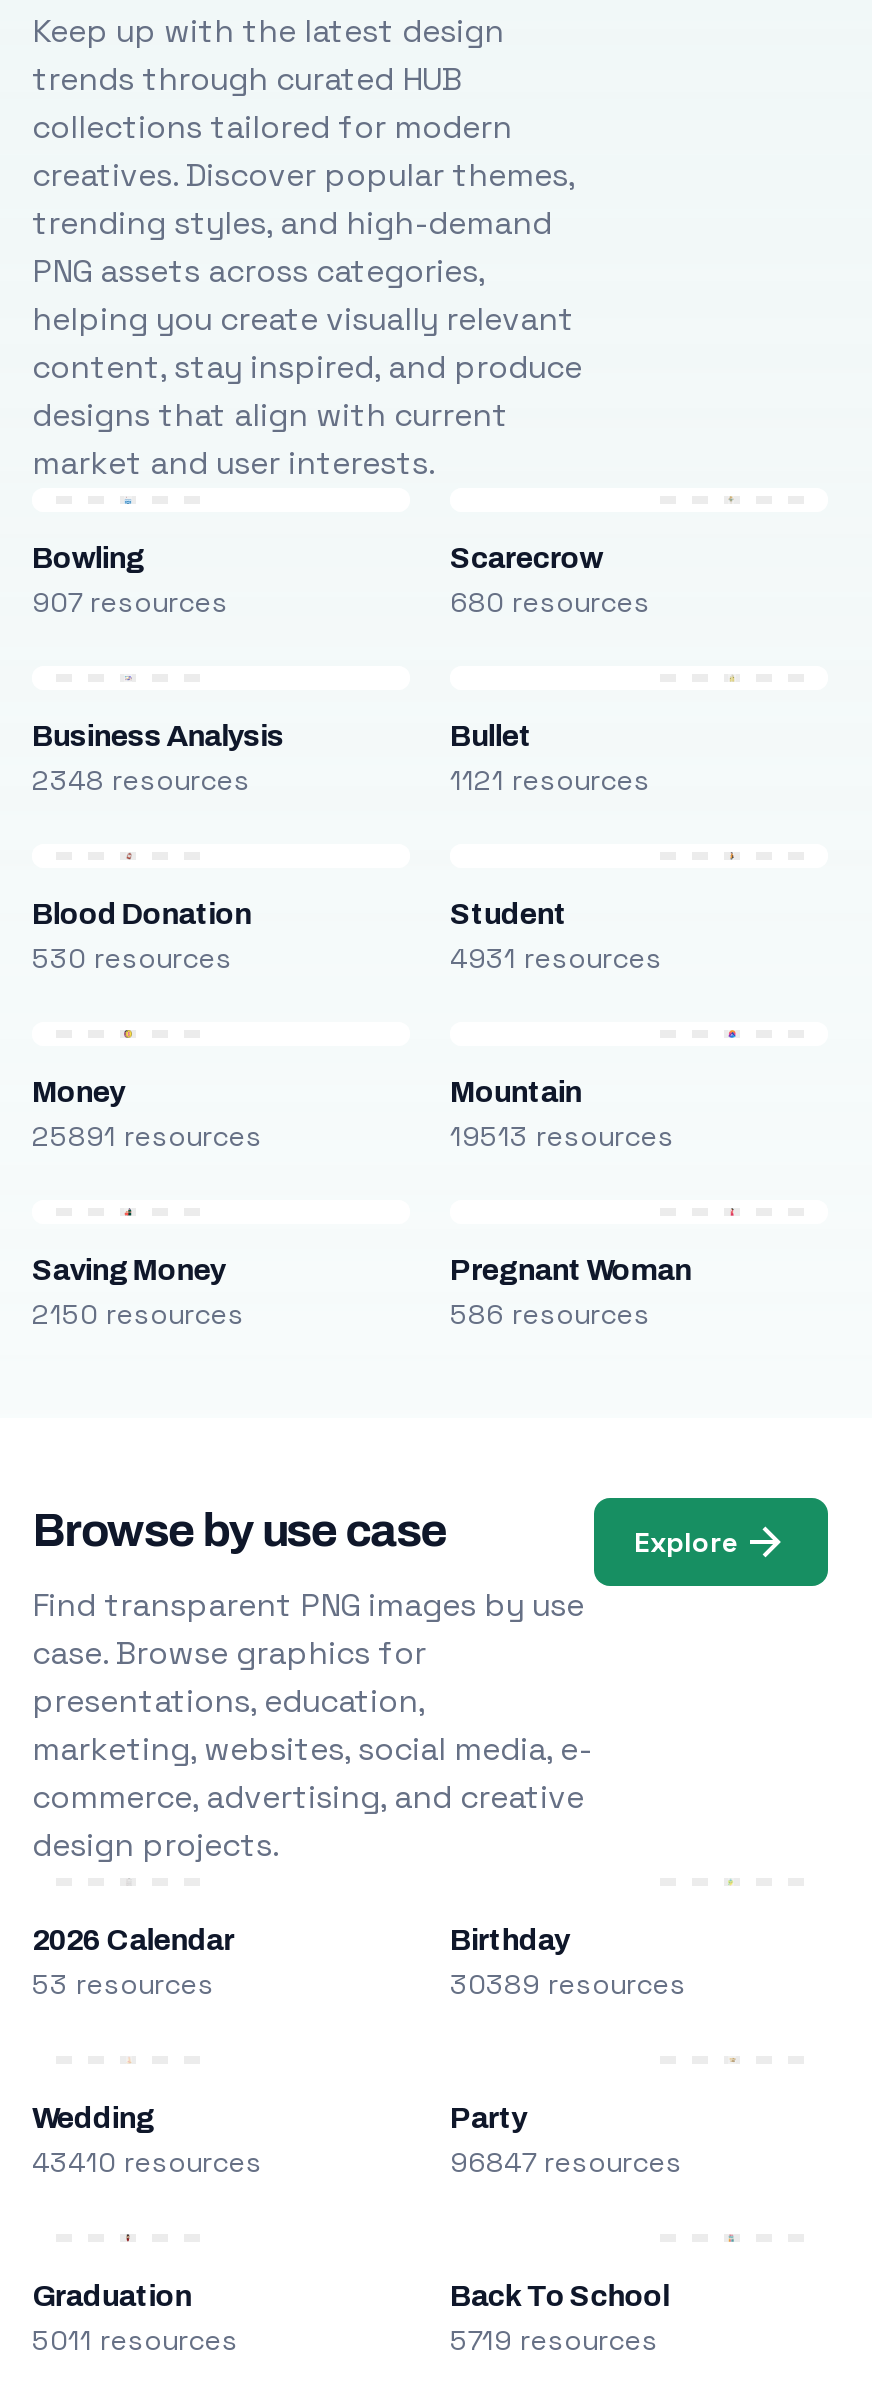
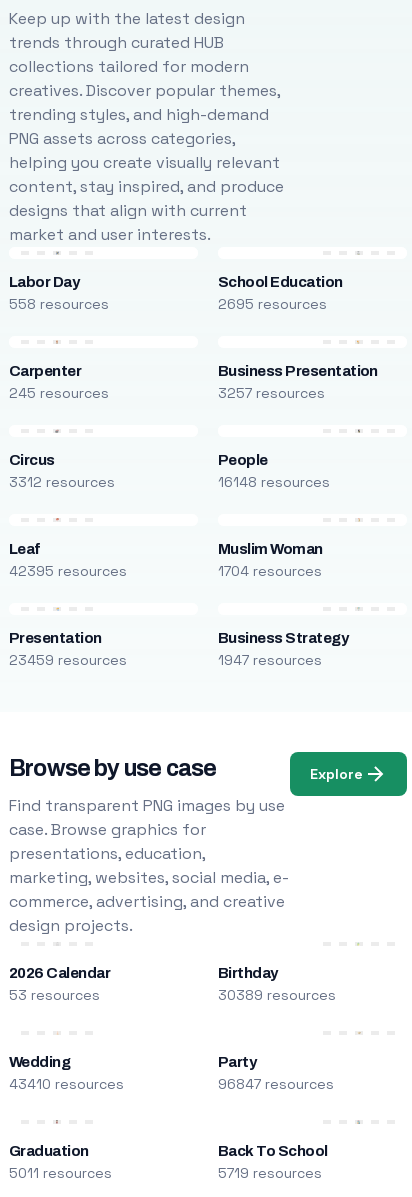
- Bowling
- 907 resources
+ Labor Day
+ 558 resources

- Scarecrow
- 680 resources
+ School Education
+ 2695 resources

- Business Analysis
- 2348 resources
+ Carpenter
+ 245 resources

- Bullet
- 1121 resources
+ Business Presentation
+ 3257 resources

- Blood Donation
- 530 resources
+ Circus
+ 3312 resources

- Student
- 4931 resources
+ People
+ 16148 resources

- Money
- 25891 resources
+ Leaf
+ 42395 resources

- Mountain
- 19513 resources
+ Muslim Woman
+ 1704 resources

- Saving Money
- 2150 resources
+ Presentation
+ 23459 resources

- Pregnant Woman
- 586 resources
+ Business Strategy
+ 1947 resources
